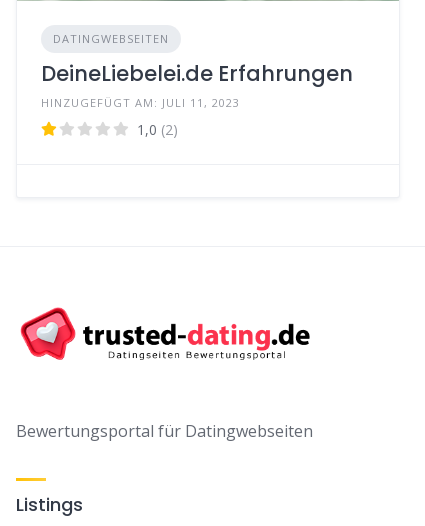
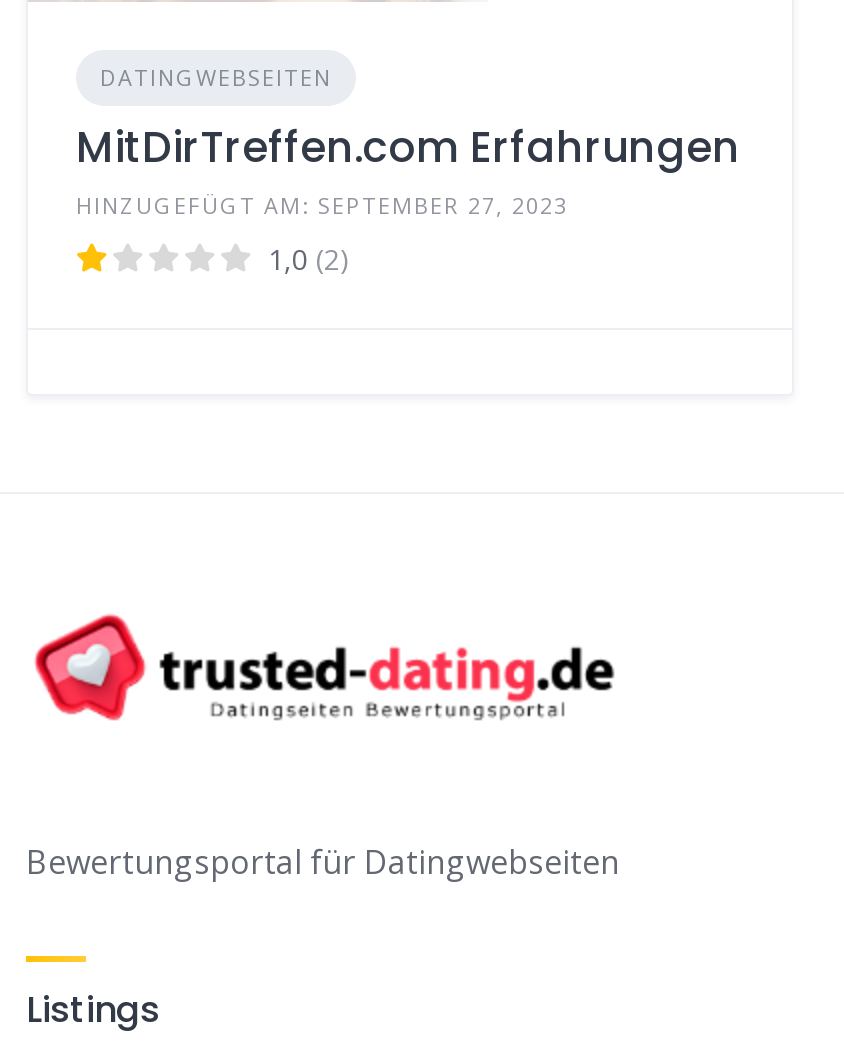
- DeineLiebelei.de Erfahrungen
+ MitDirTreffen.com Erfahrungen

- HINZUGEFÜGT AM: JULI 11, 2023
+ HINZUGEFÜGT AM: SEPTEMBER 27, 2023
